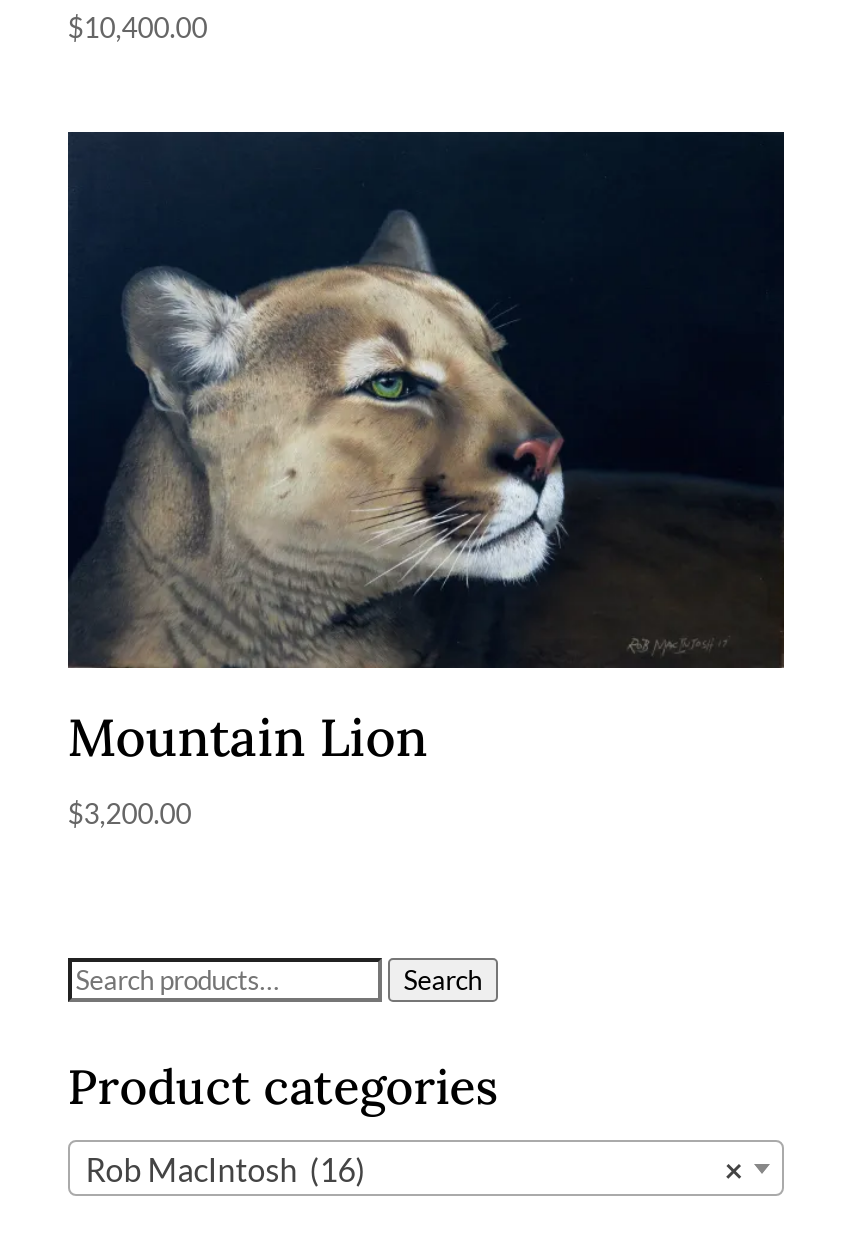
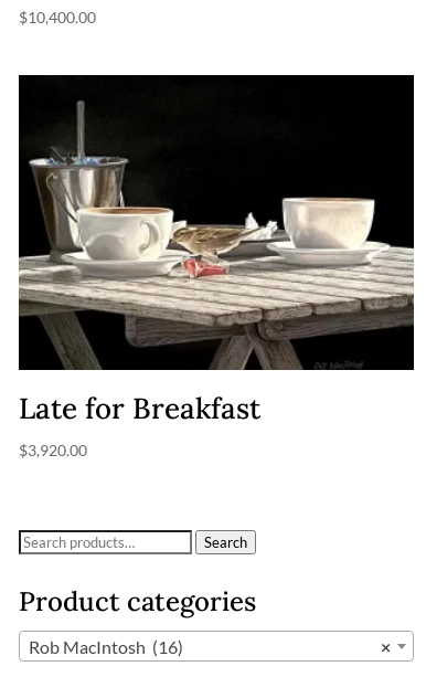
- [image]
- Mountain Lion
- $3,200.00
+ [image]
+ Late for Breakfast
+ $3,920.00
